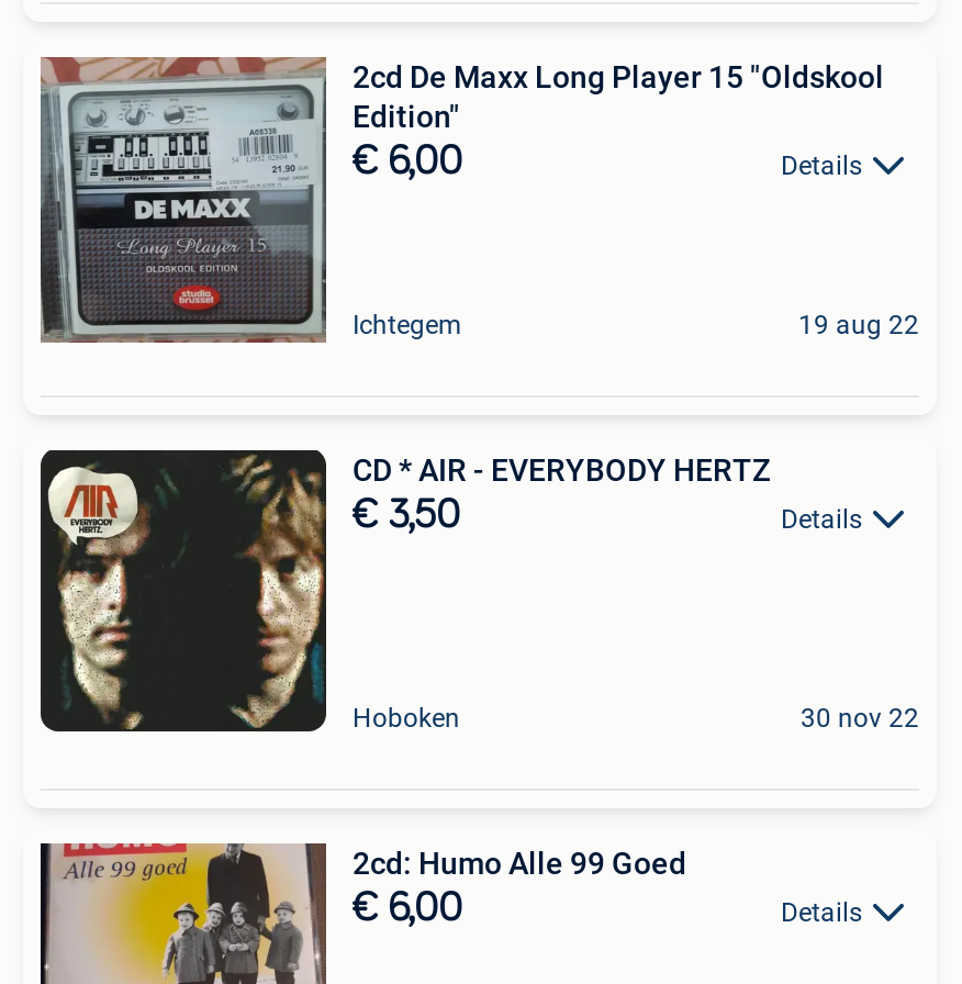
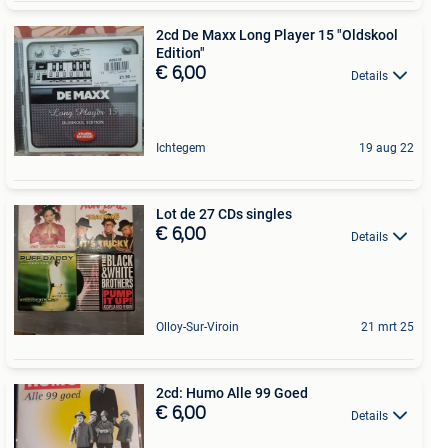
- [image]
- CD * AIR - EVERYBODY HERTZ
- € 3,50
+ [image]
+ Lot de 27 CDs singles
+ € 6,00

- Hoboken
- 30 nov 22
+ Olloy-Sur-Viroin
+ 21 mrt 25
